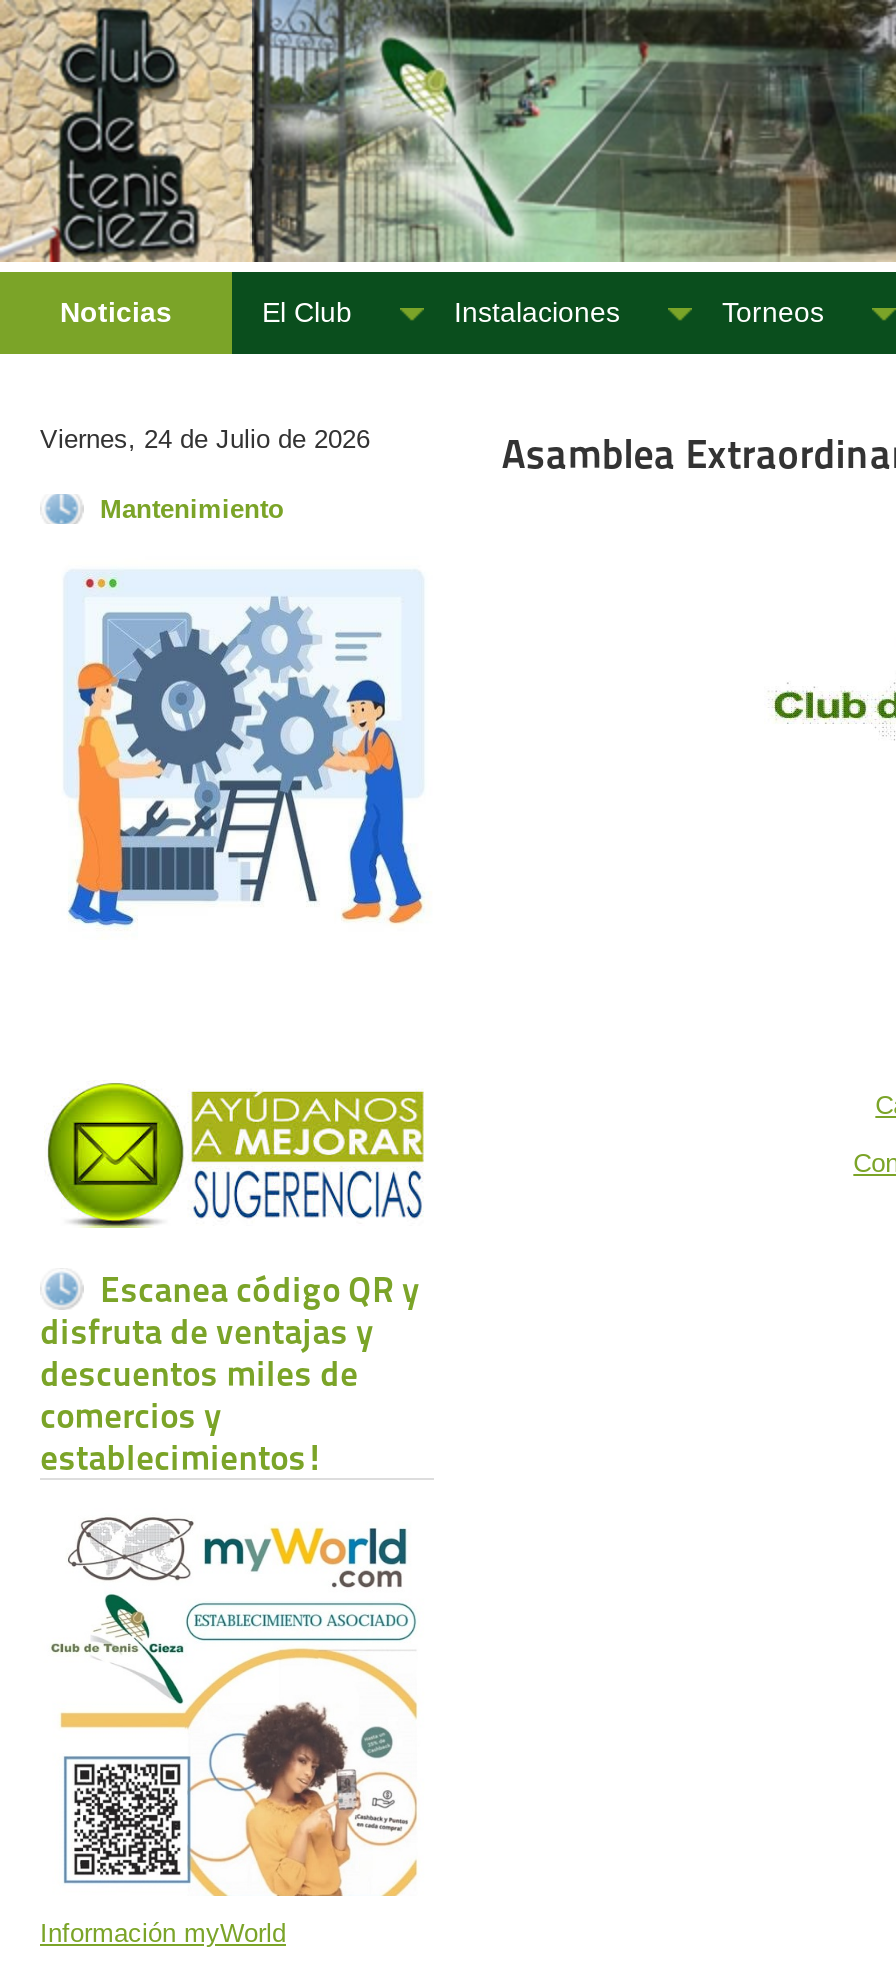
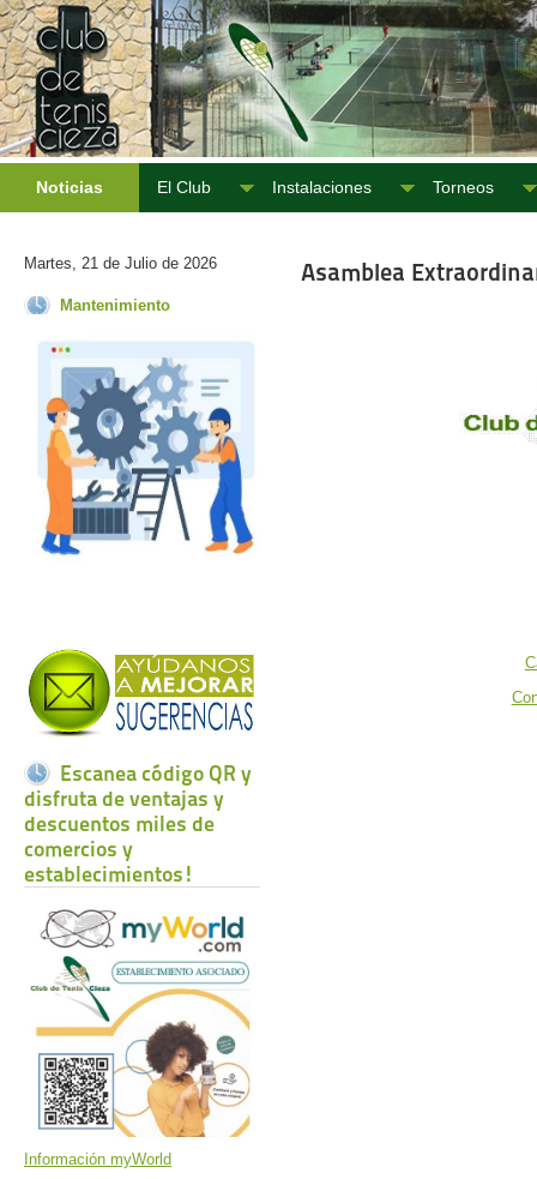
- Viernes, 24 de Julio de 2026
+ Martes, 21 de Julio de 2026
